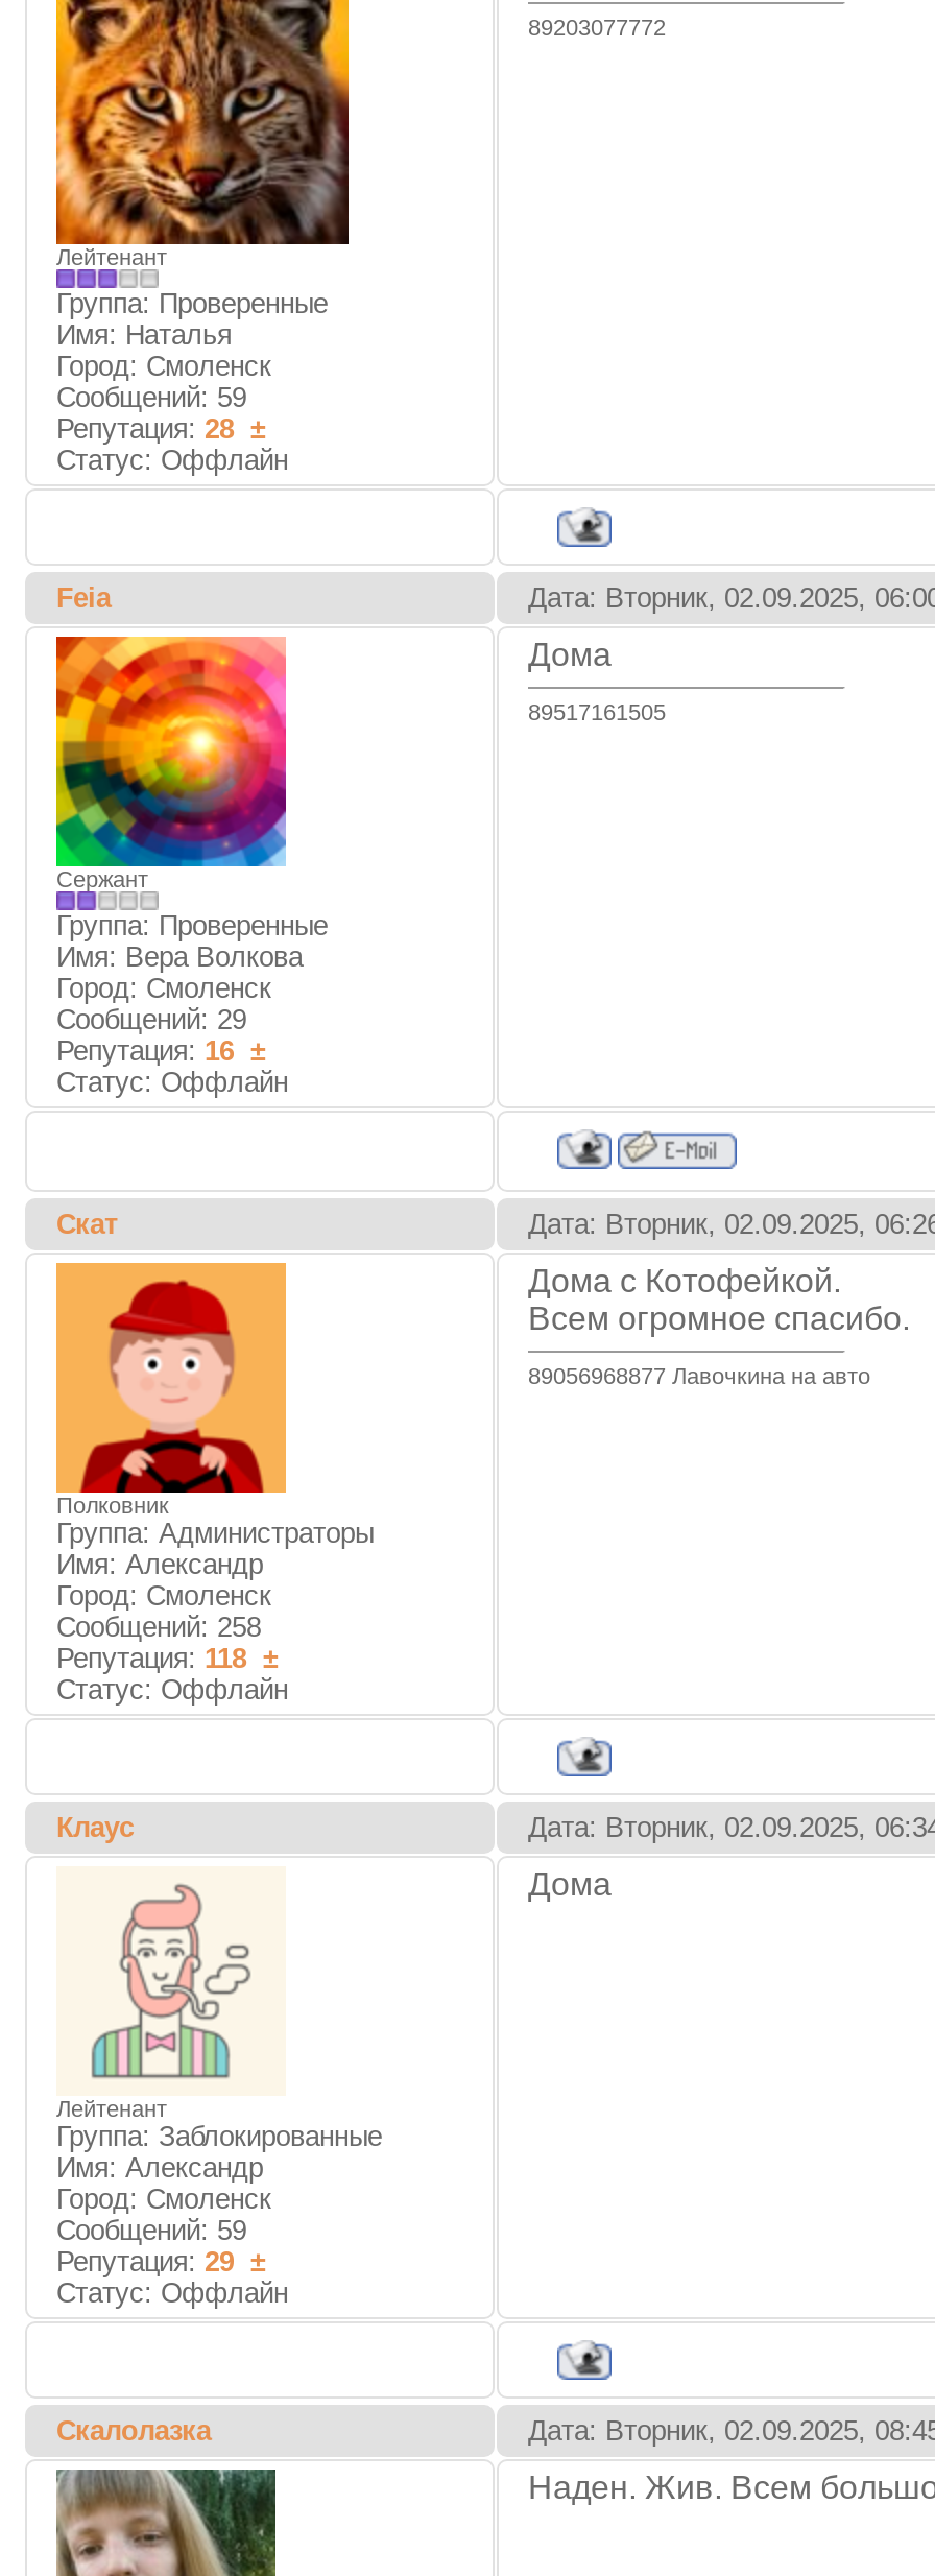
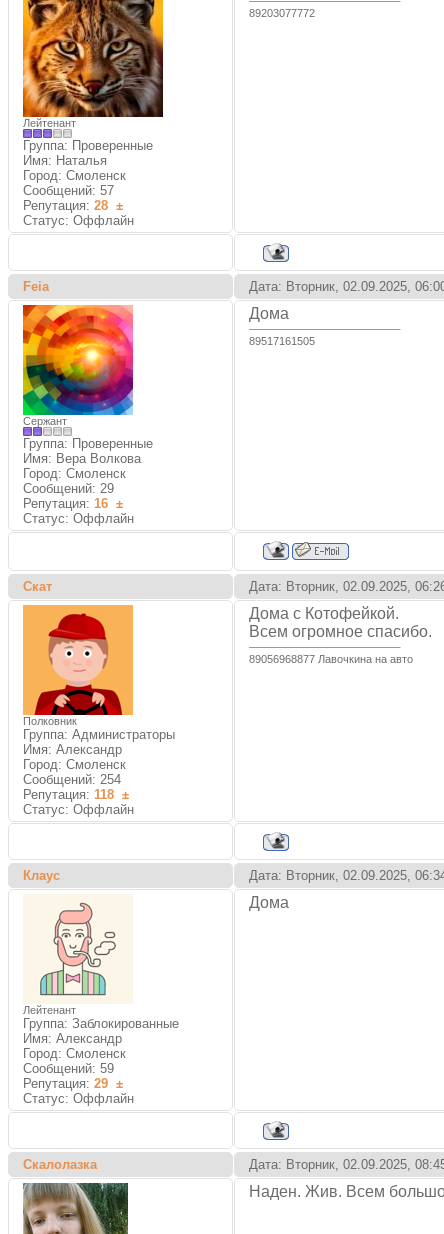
- Сообщений: 59
+ Сообщений: 57

- Сообщений: 258
+ Сообщений: 254
